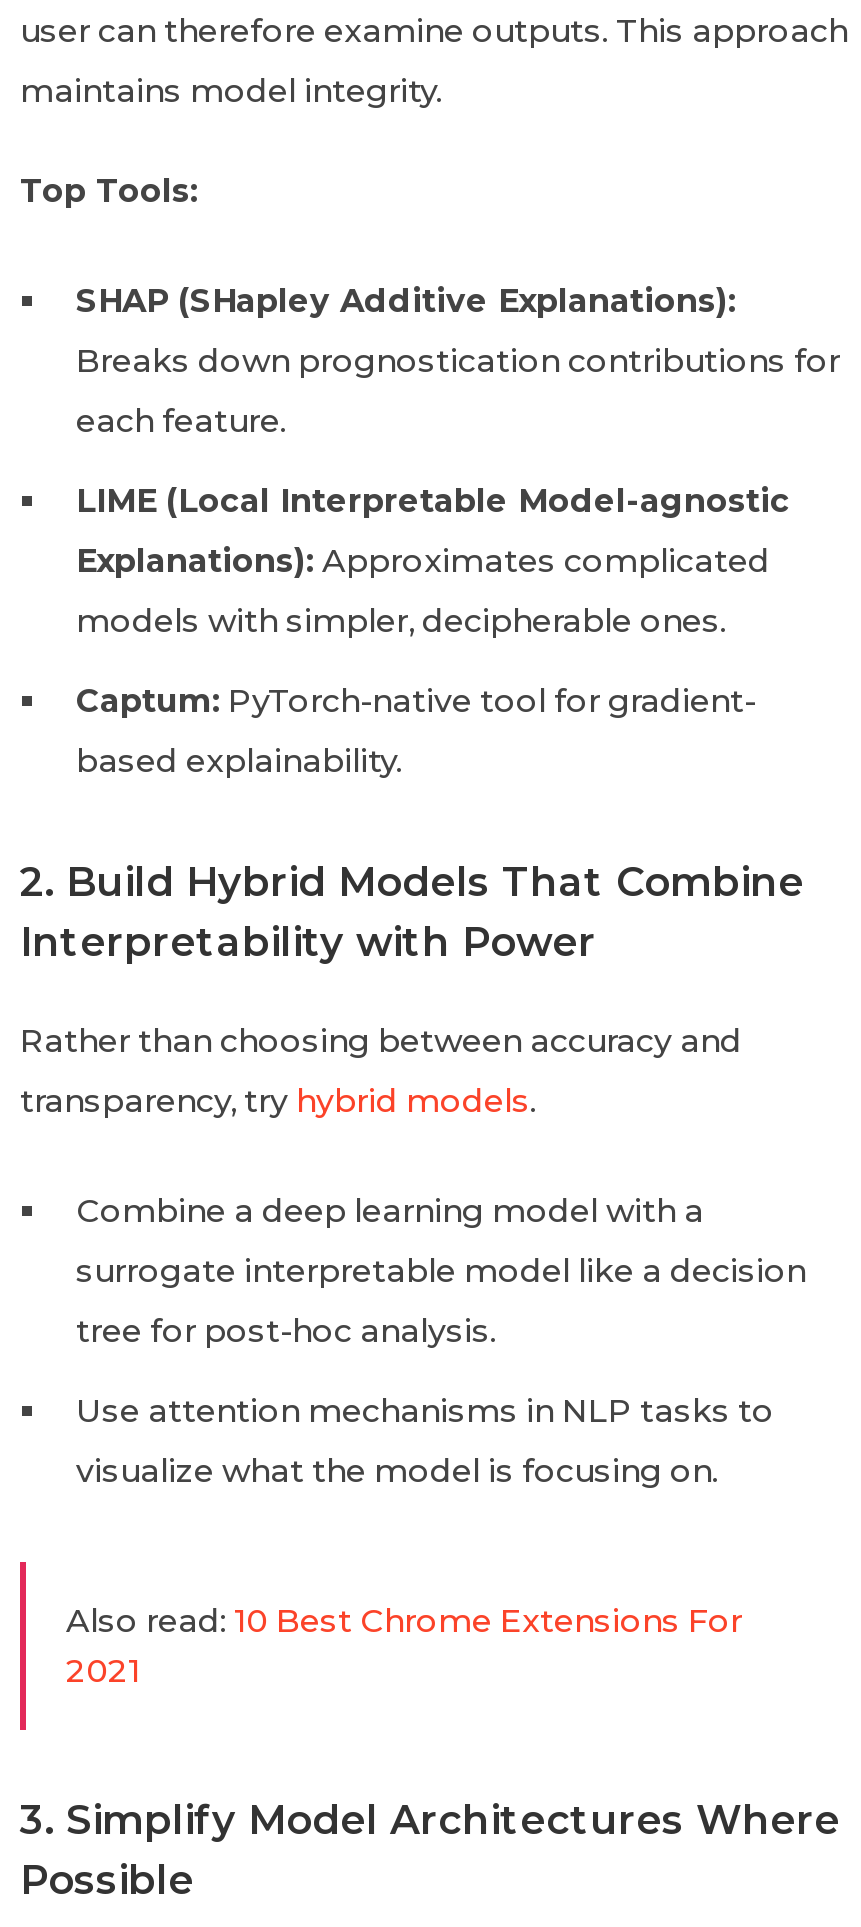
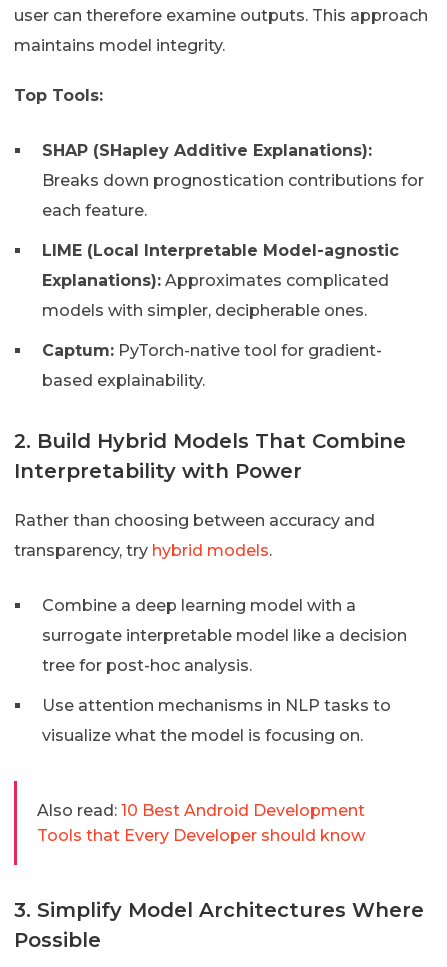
- Also read: 10 Best Chrome Extensions For
- 2021
+ Also read: 10 Best Android Development
+ Tools that Every Developer should know
